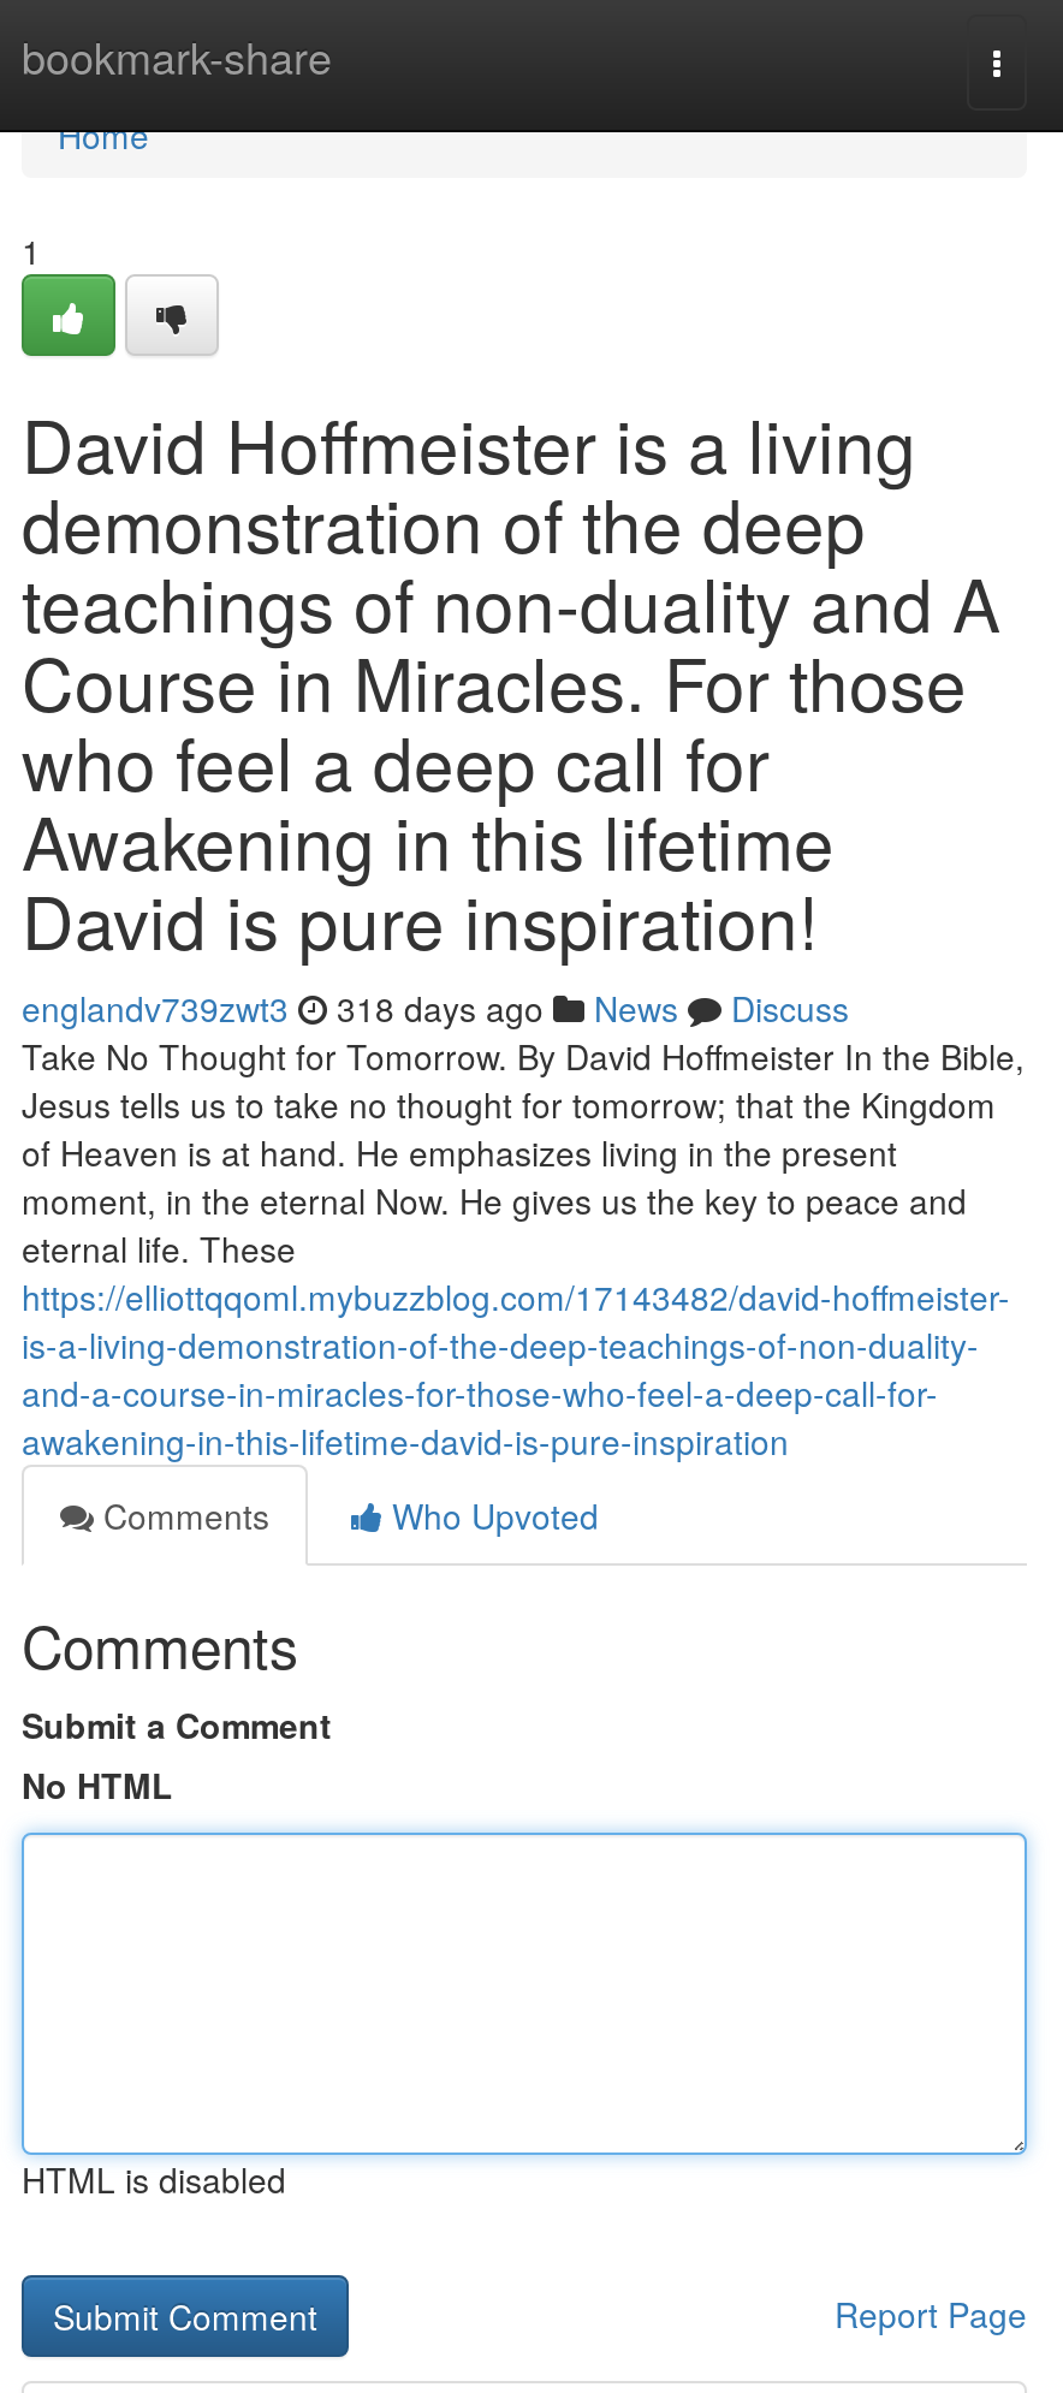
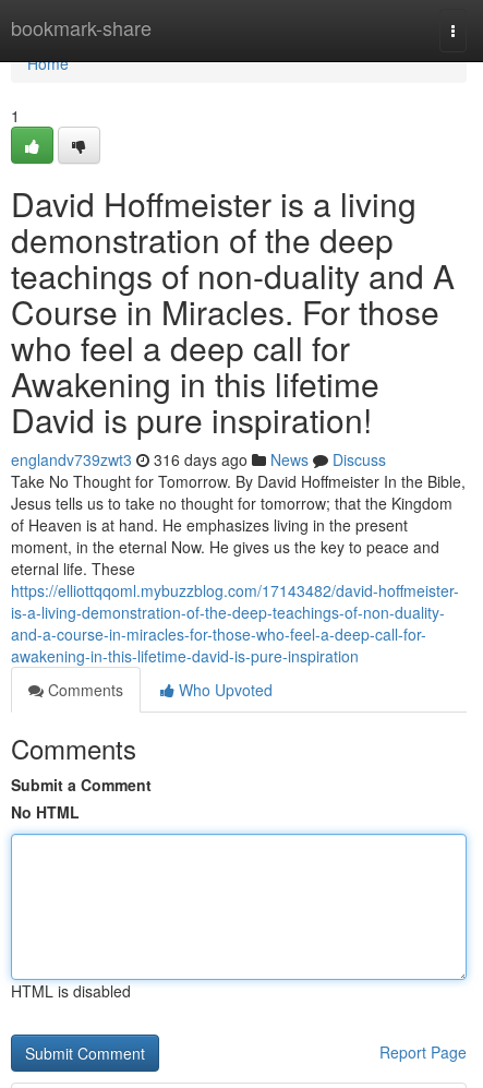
- englandv739zwt3 318 days ago News Discuss
+ englandv739zwt3 316 days ago News Discuss
